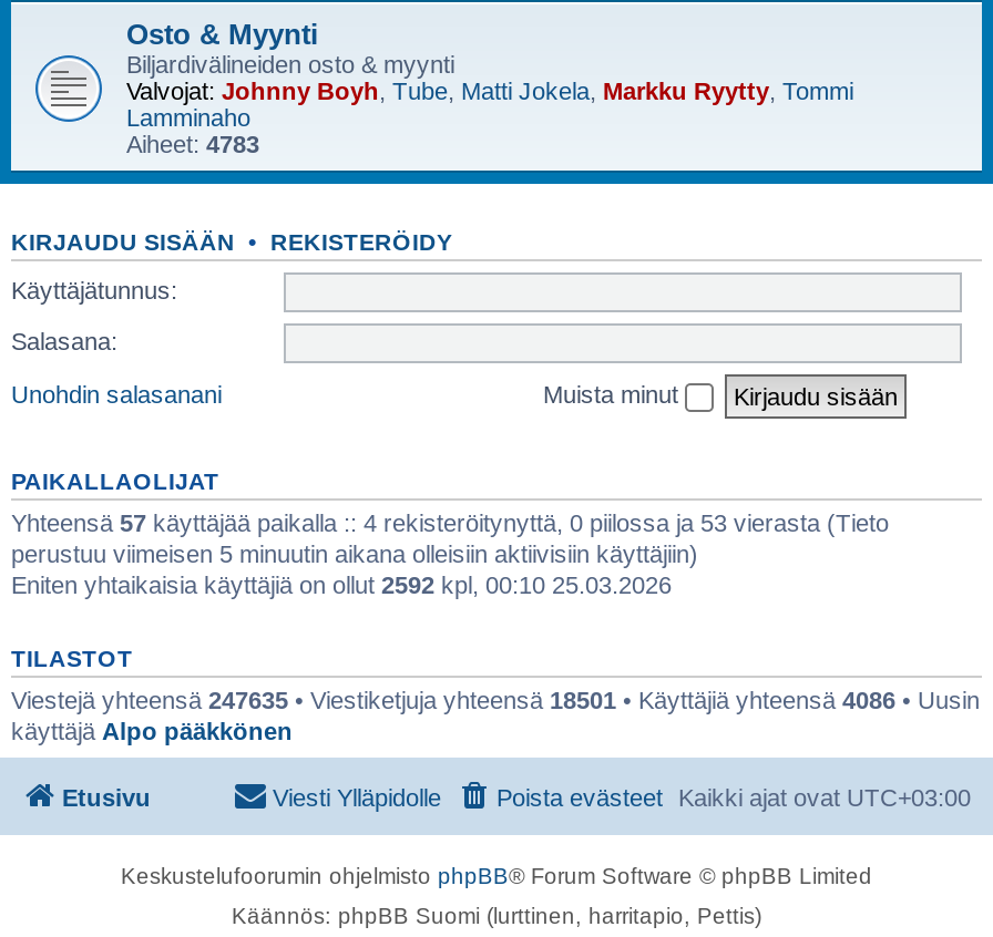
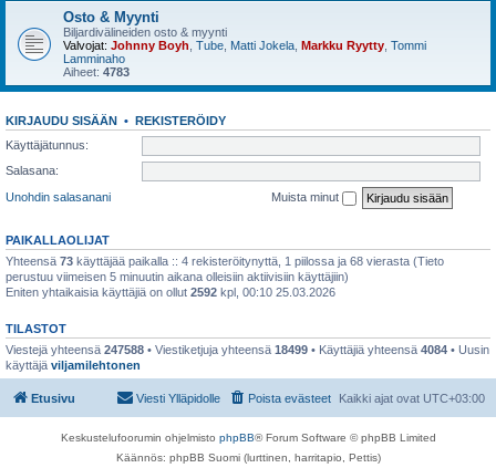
- Yhteensä 57 käyttäjää paikalla :: 4 rekisteröitynyttä, 0 piilossa ja 53 vierasta (Tieto
+ Yhteensä 73 käyttäjää paikalla :: 4 rekisteröitynyttä, 1 piilossa ja 68 vierasta (Tieto

- Viestejä yhteensä 247635 • Viestiketjuja yhteensä 18501 • Käyttäjiä yhteensä 4086 • Uusin
- käyttäjä Alpo pääkkönen
+ Viestejä yhteensä 247588 • Viestiketjuja yhteensä 18499 • Käyttäjiä yhteensä 4084 • Uusin
+ käyttäjä viljamilehtonen
